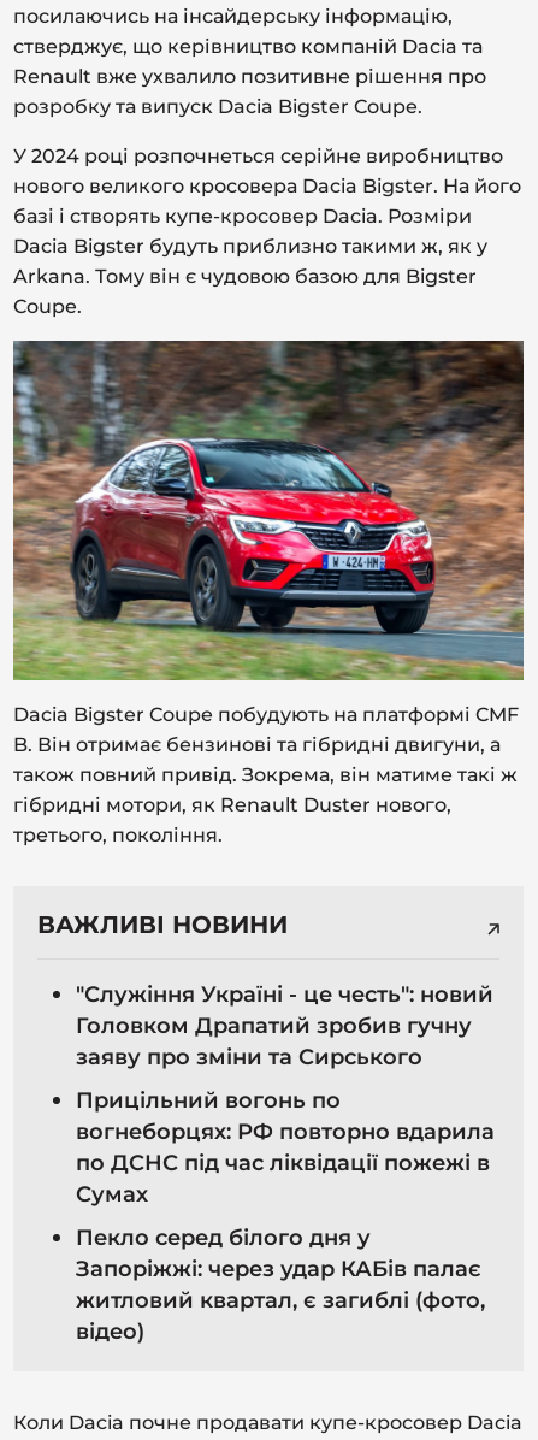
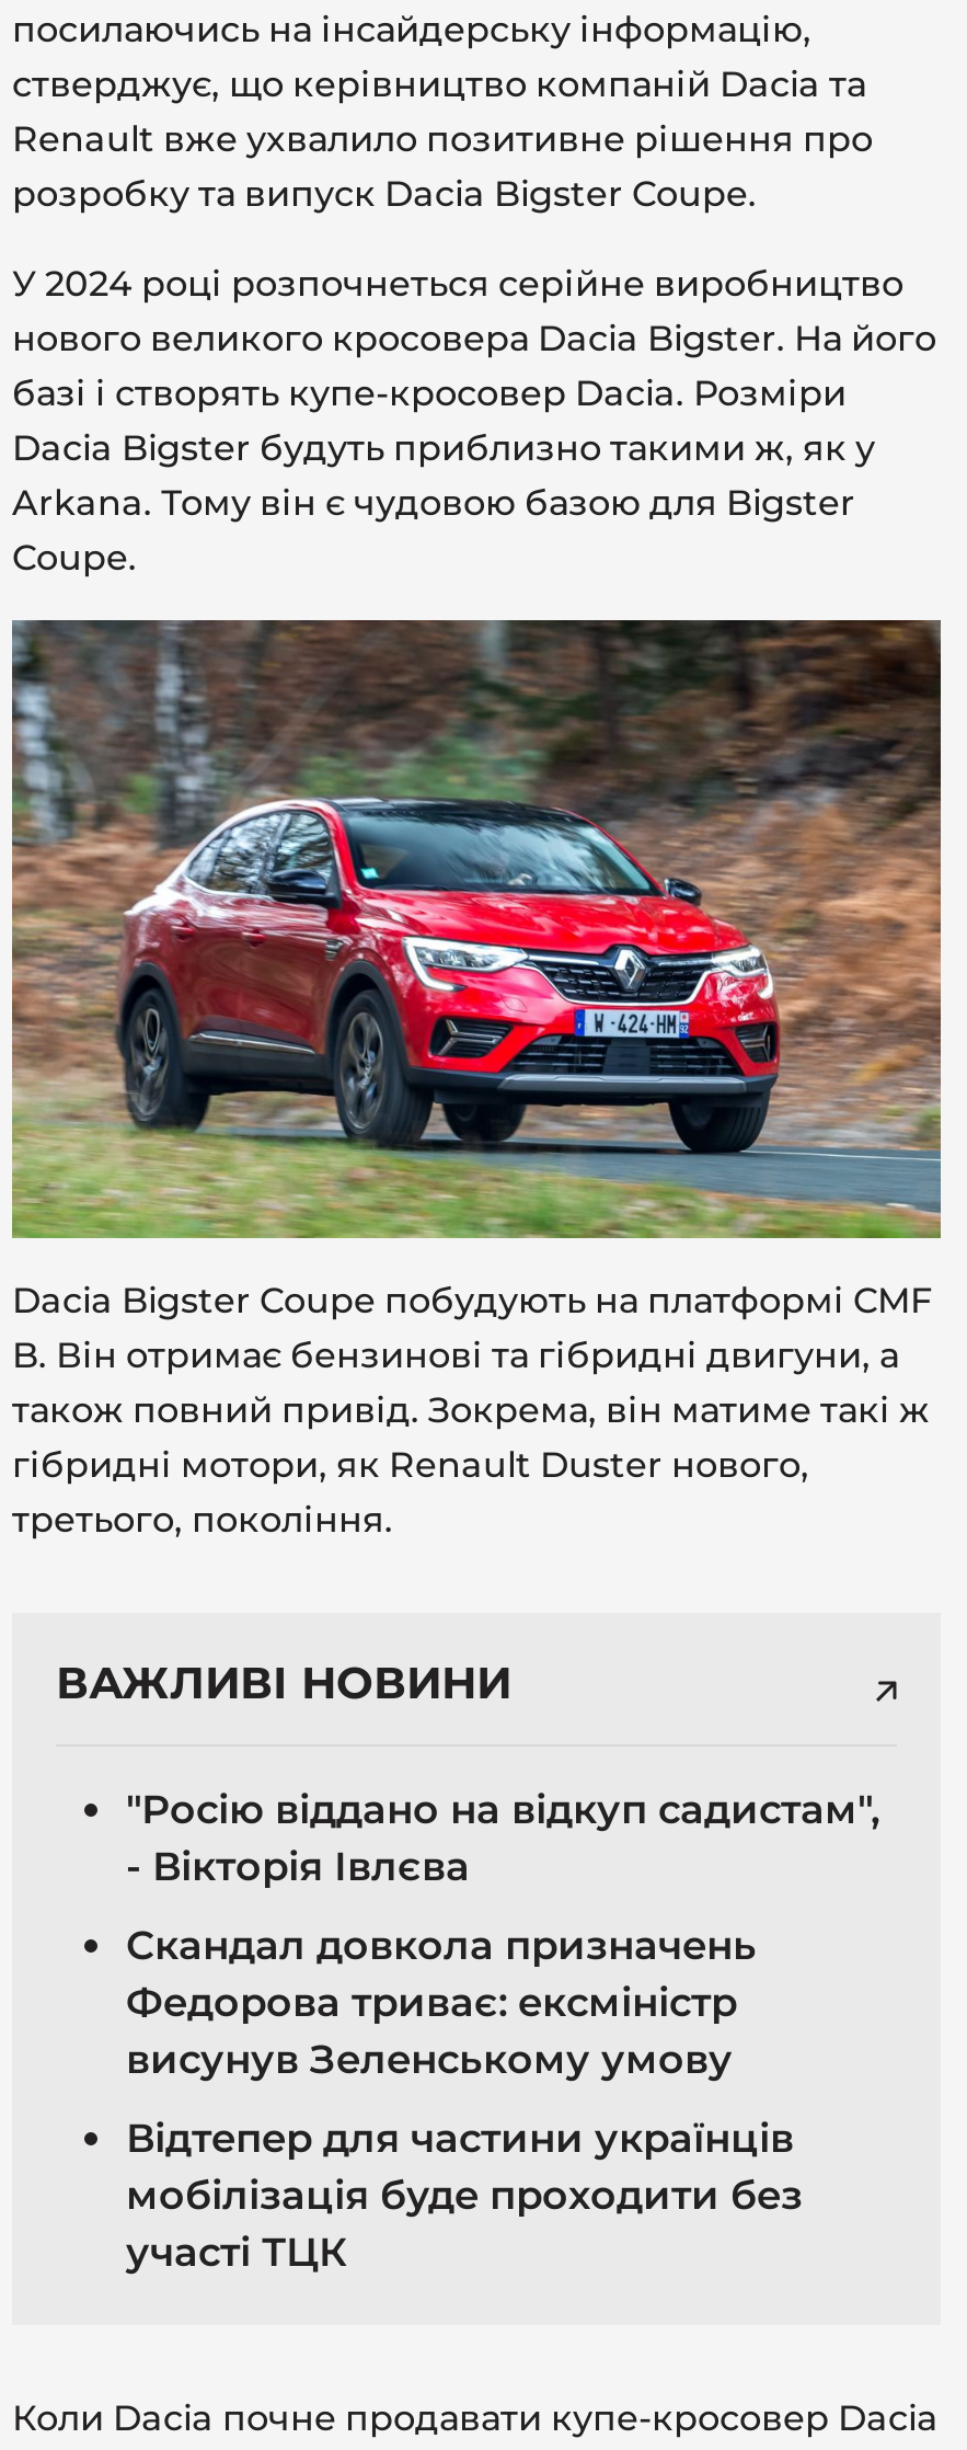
- "Служіння Україні - це честь": новий
- Головком Драпатий зробив гучну
- заяву про зміни та Сирського
+ "Росію віддано на відкуп садистам",
+ - Вікторія Івлєва

- Прицільний вогонь по
- вогнеборцях: РФ повторно вдарила
- по ДСНС під час ліквідації пожежі в
- Сумах
+ Скандал довкола призначень
+ Федорова триває: ексміністр
+ висунув Зеленському умову

- Пекло серед білого дня у
- Запоріжжі: через удар КАБів палає
- житловий квартал, є загиблі (фото,
- відео)
+ Відтепер для частини українців
+ мобілізація буде проходити без
+ участі ТЦК
